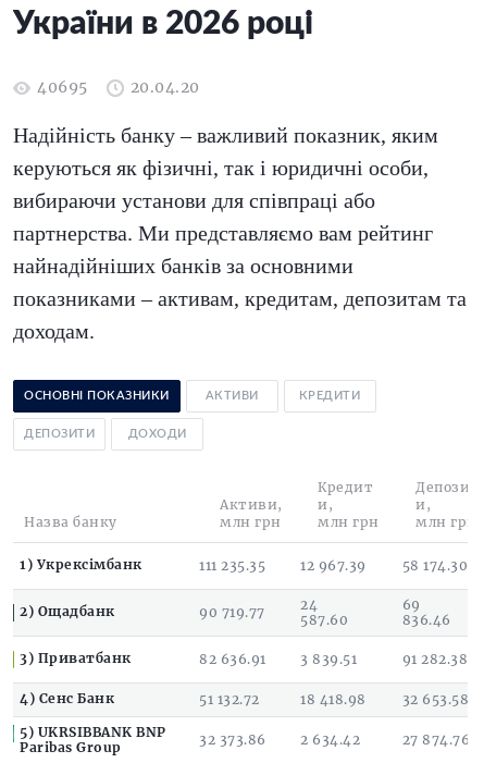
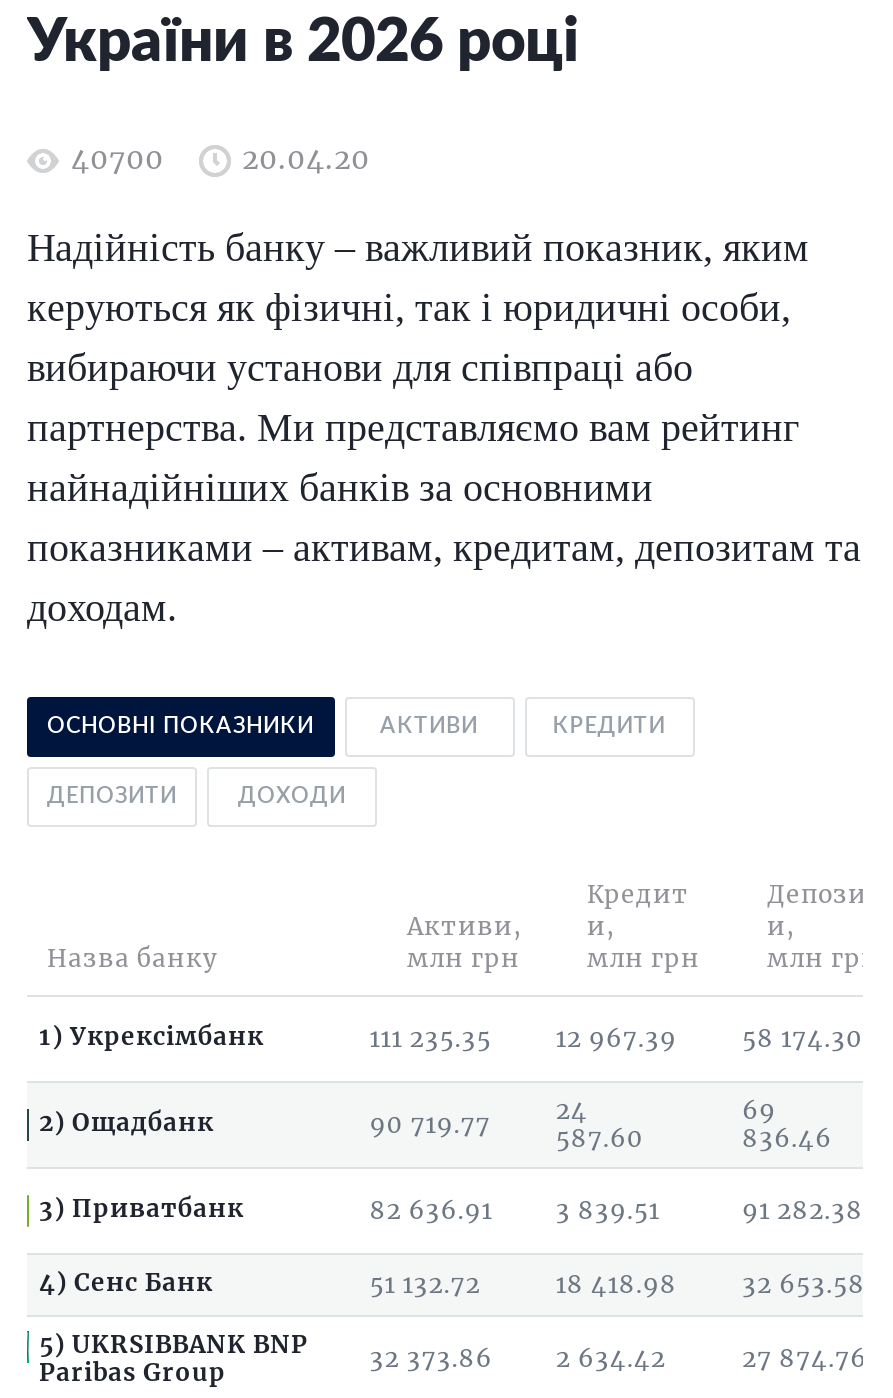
- 40695
+ 40700
